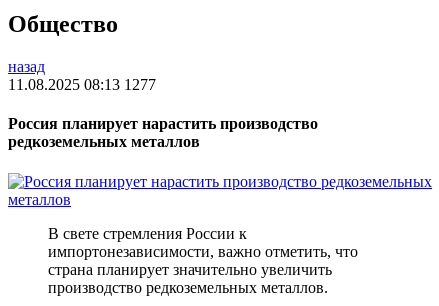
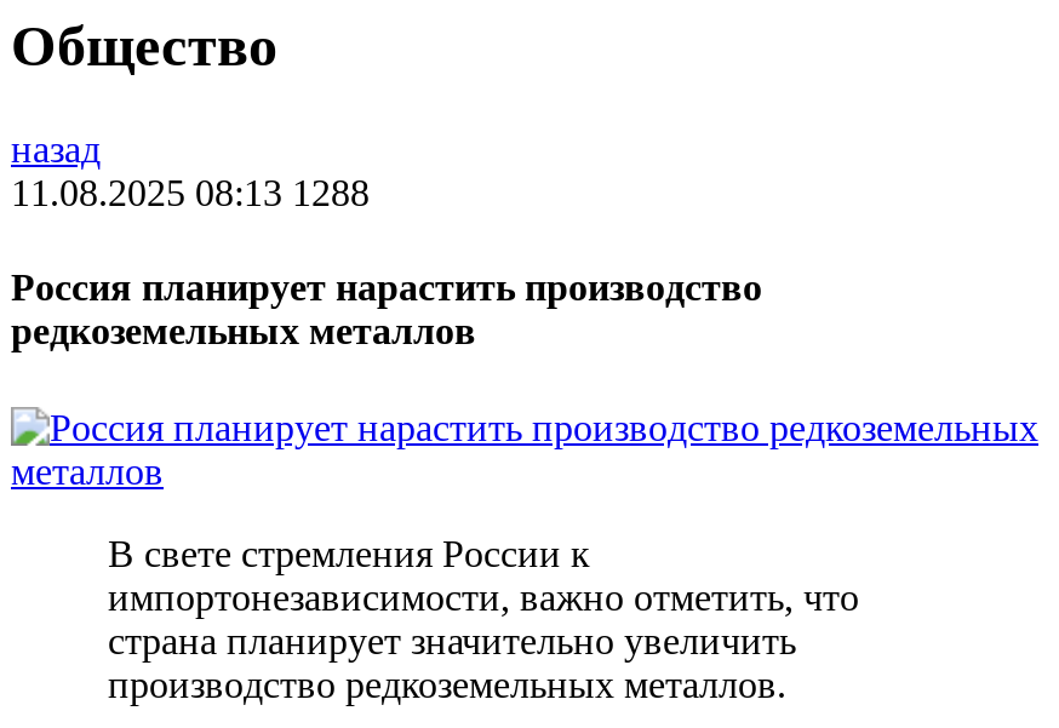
- 11.08.2025 08:13 1277
+ 11.08.2025 08:13 1288
